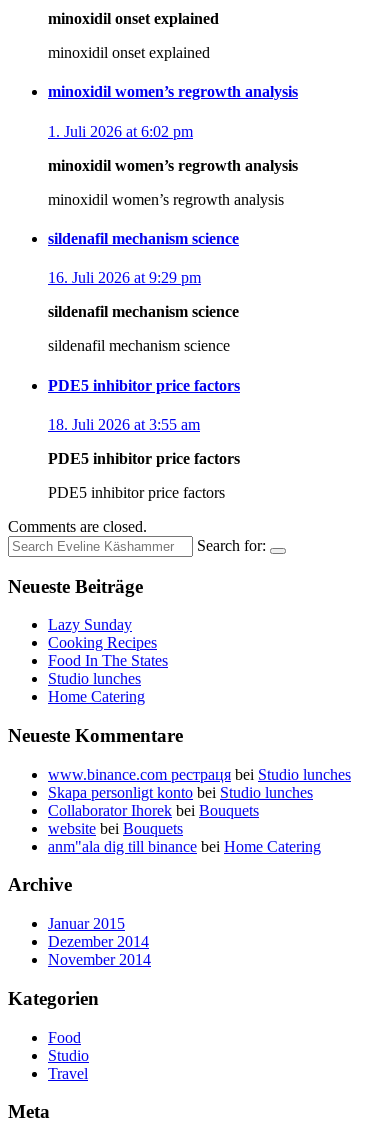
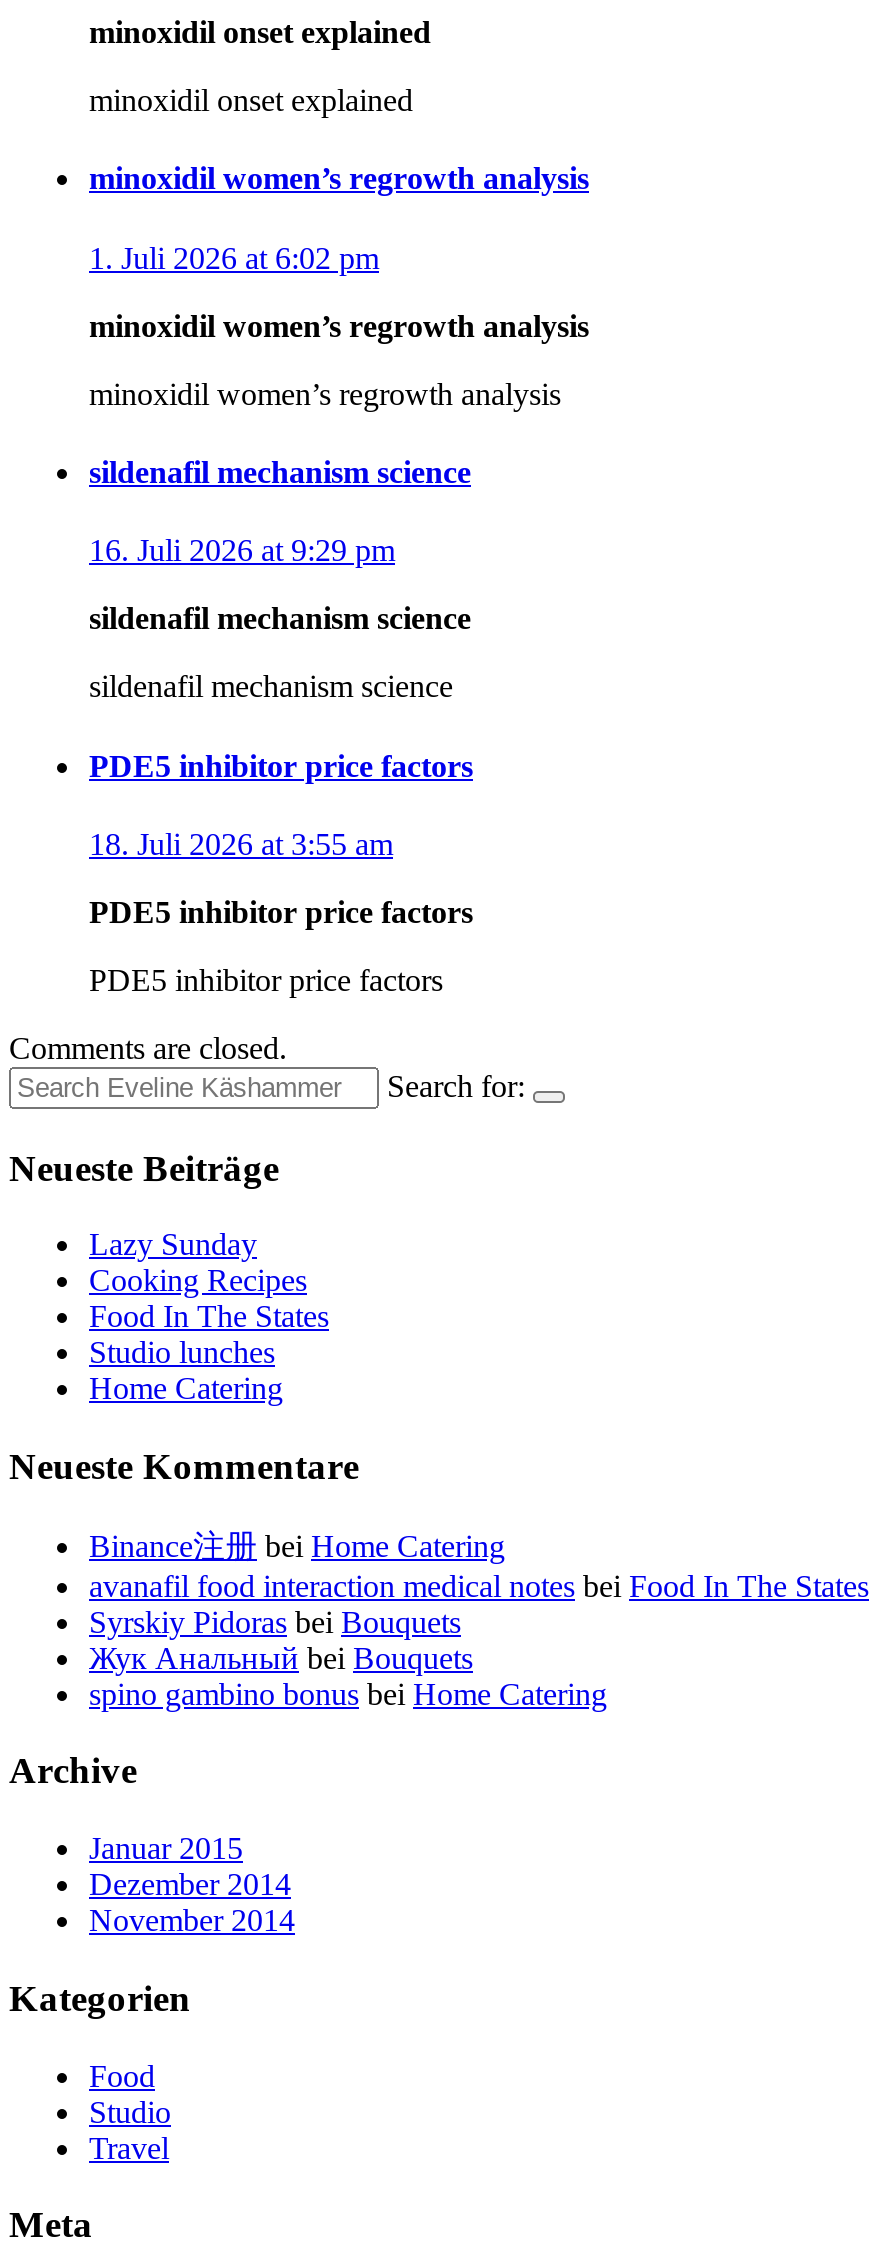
- www.binance.com рестраця bei Studio lunches
- Skapa personligt konto bei Studio lunches
- Collaborator Ihorek bei Bouquets
- website bei Bouquets
- anm"ala dig till binance bei Home Catering
+ Binance注册bei Home Catering
+ avanafil food interaction medical notes bei Food In The States
+ Syrskiy Pidoras bei Bouquets
+ Жук Анальный bei Bouquets
+ spino gambino bonus bei Home Catering
